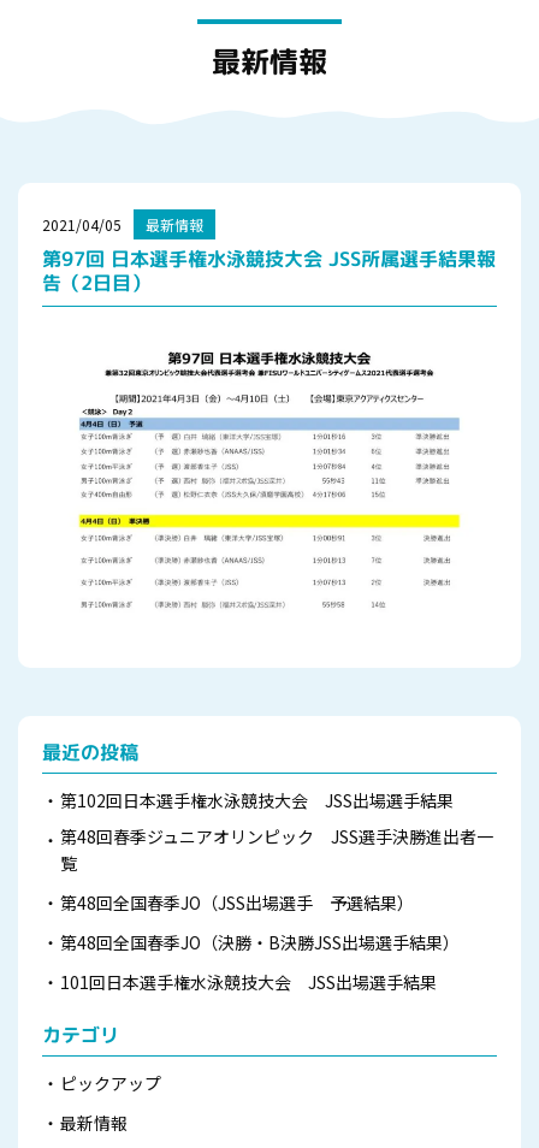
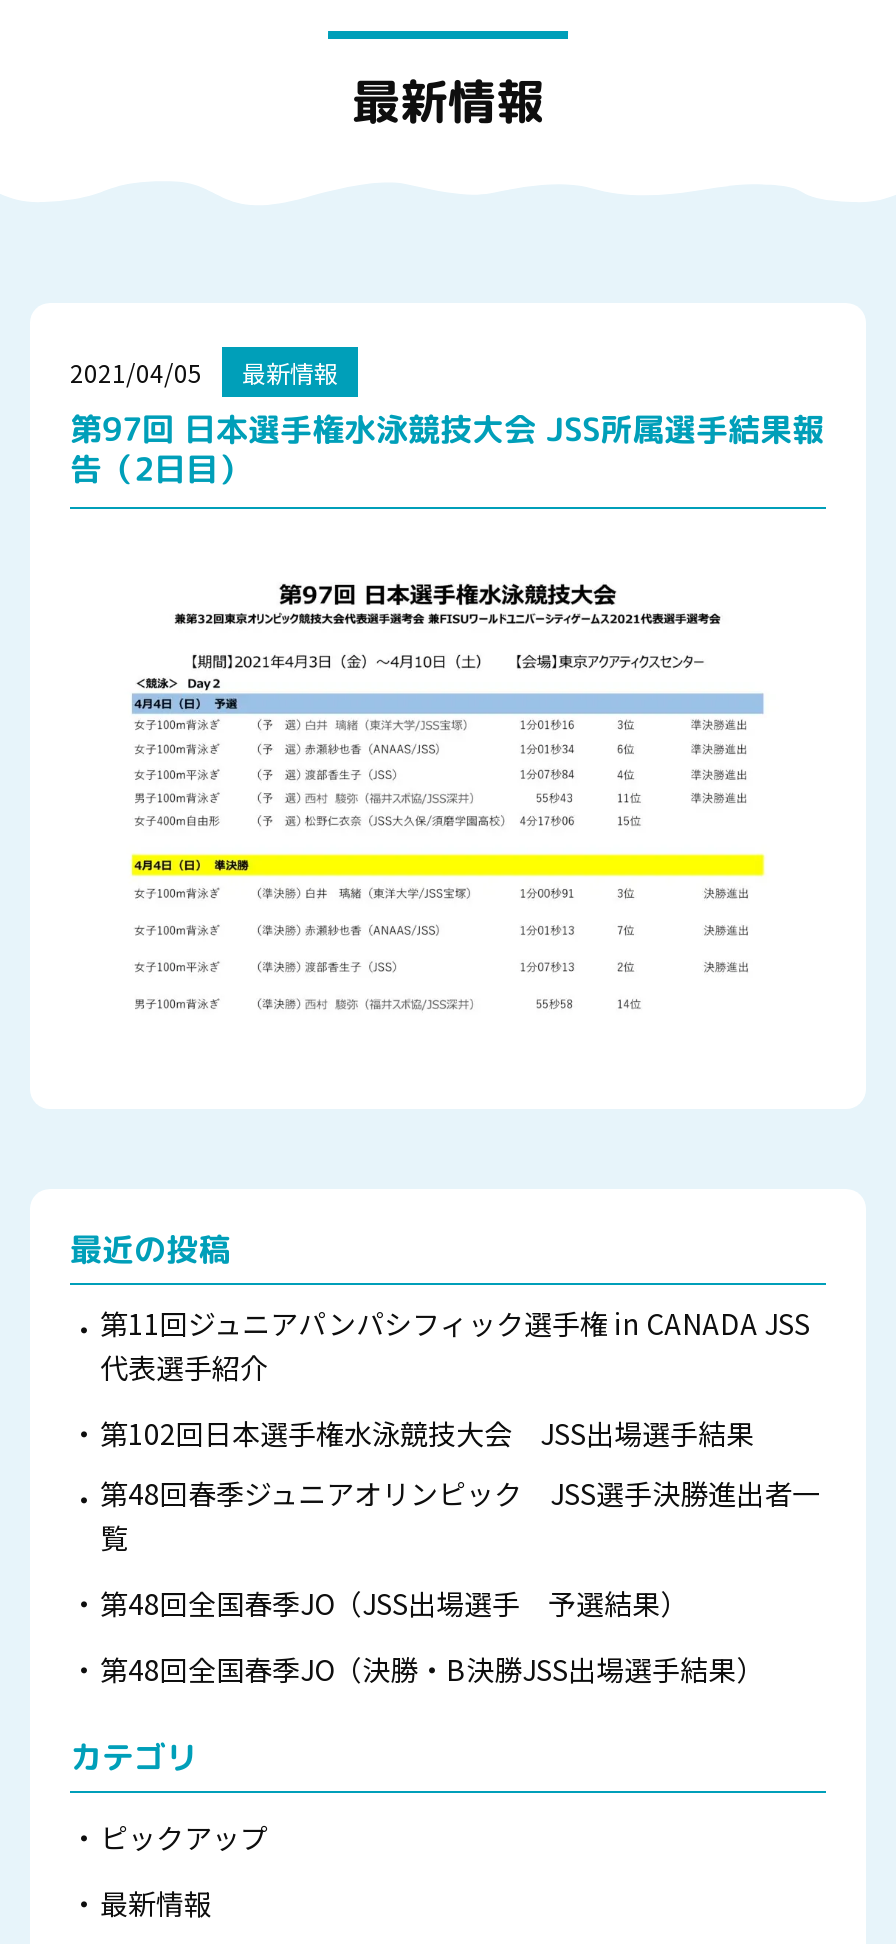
+ 第11回ジュニアパンパシフィック選手権 in CANADA JSS
+ 代表選手紹介

moved down: 第102回日本選手権水泳競技大会 JSS出場選手結果 | 第48回春季ジュニアオリンピック JSS選手決勝進出者一 | 覧 | 第48回全国春季JO（JSS出場選手 予選結果） | 第48回全国春季JO（決勝・B決勝JSS出場選手結果）

- 101回日本選手権水泳競技大会 JSS出場選手結果
